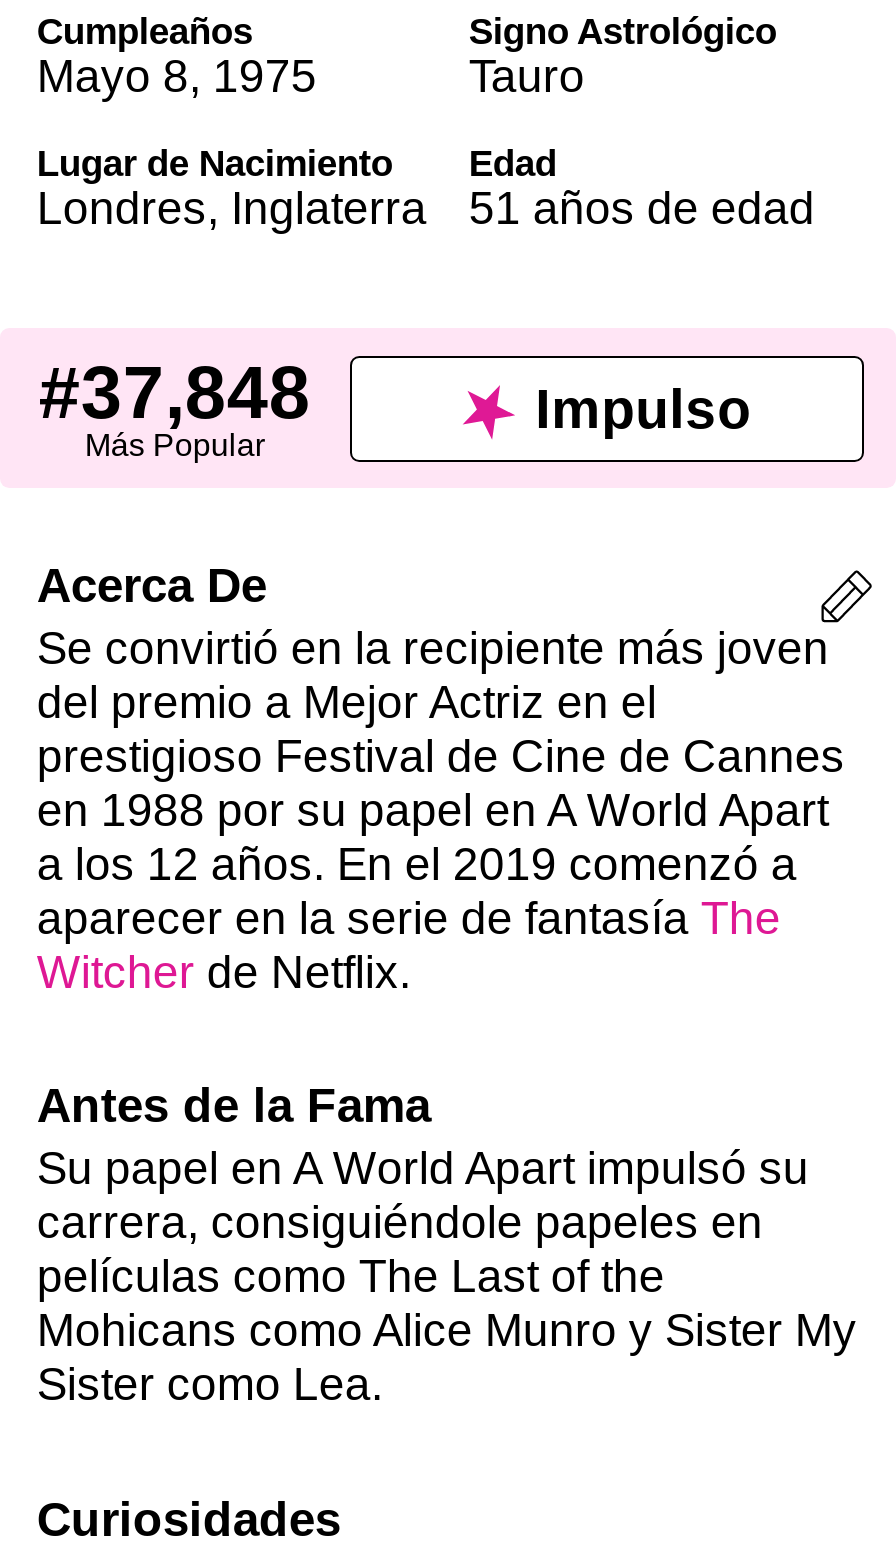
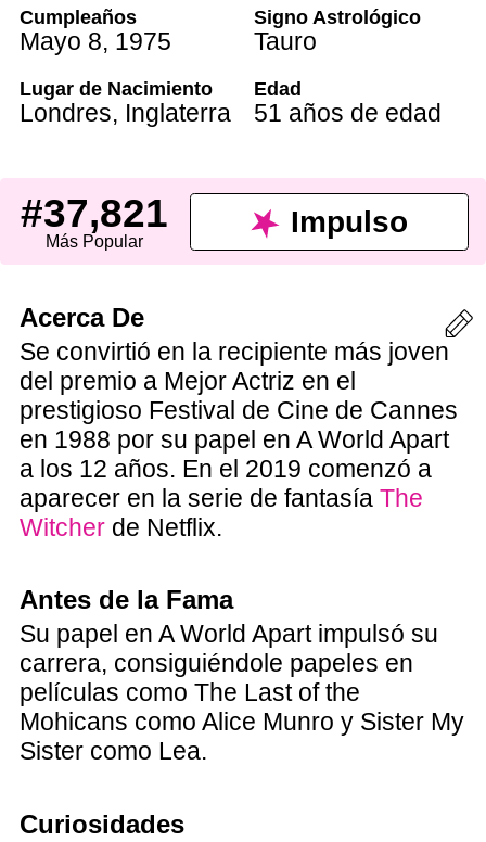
- #37,848
+ #37,821
